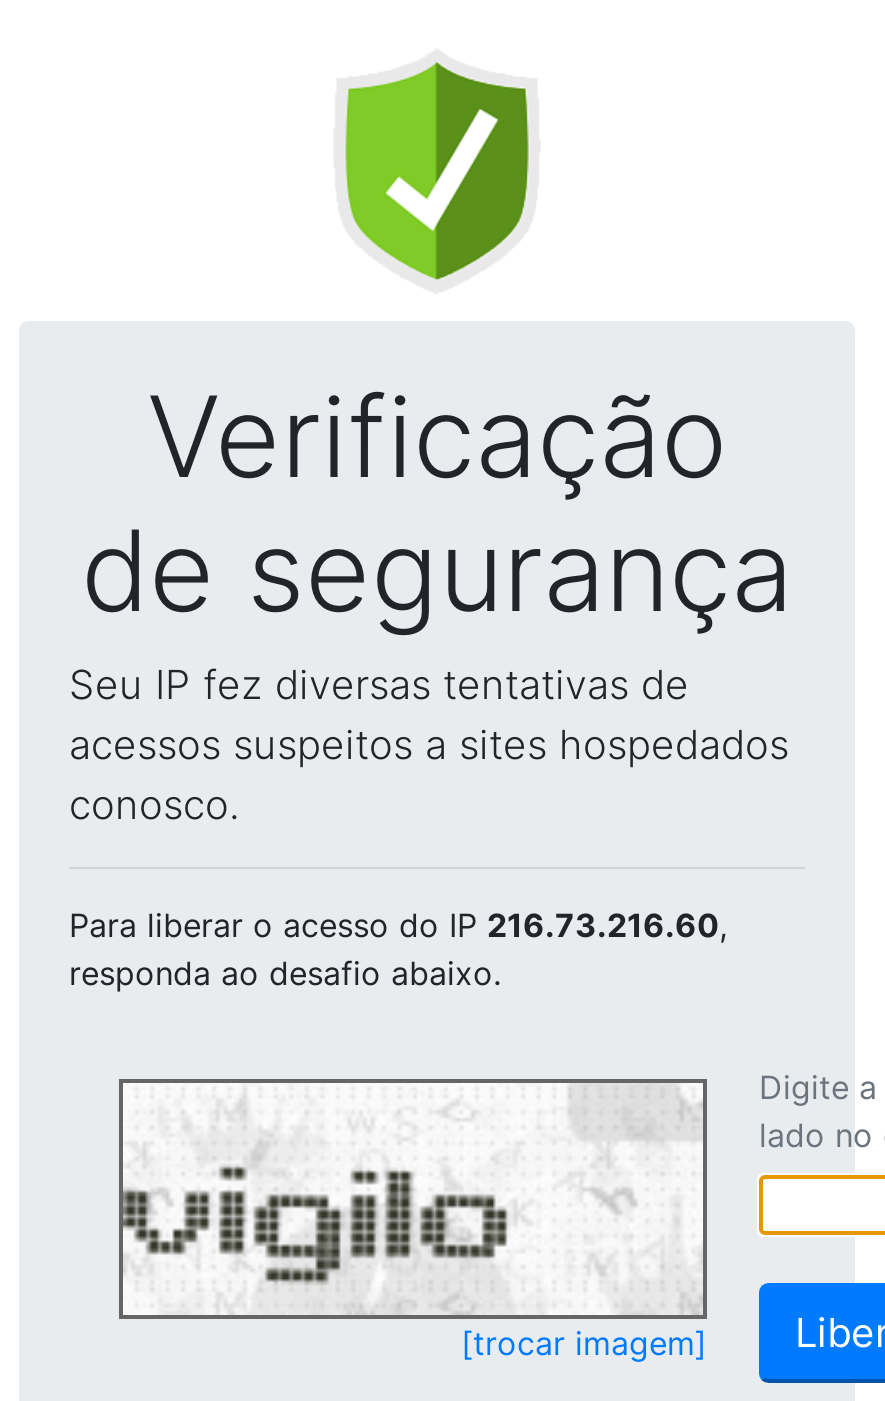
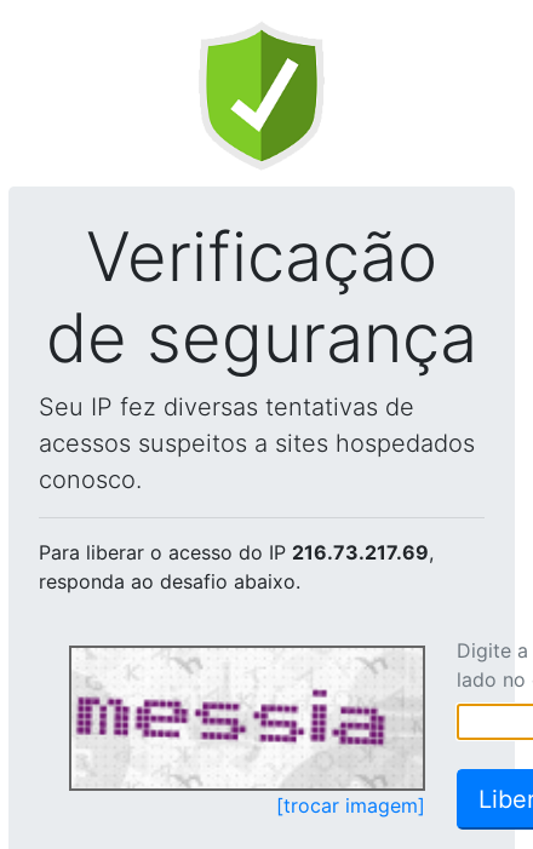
- Para liberar o acesso do IP 216.73.216.60,
+ Para liberar o acesso do IP 216.73.217.69,

- [image]
+ [image]
